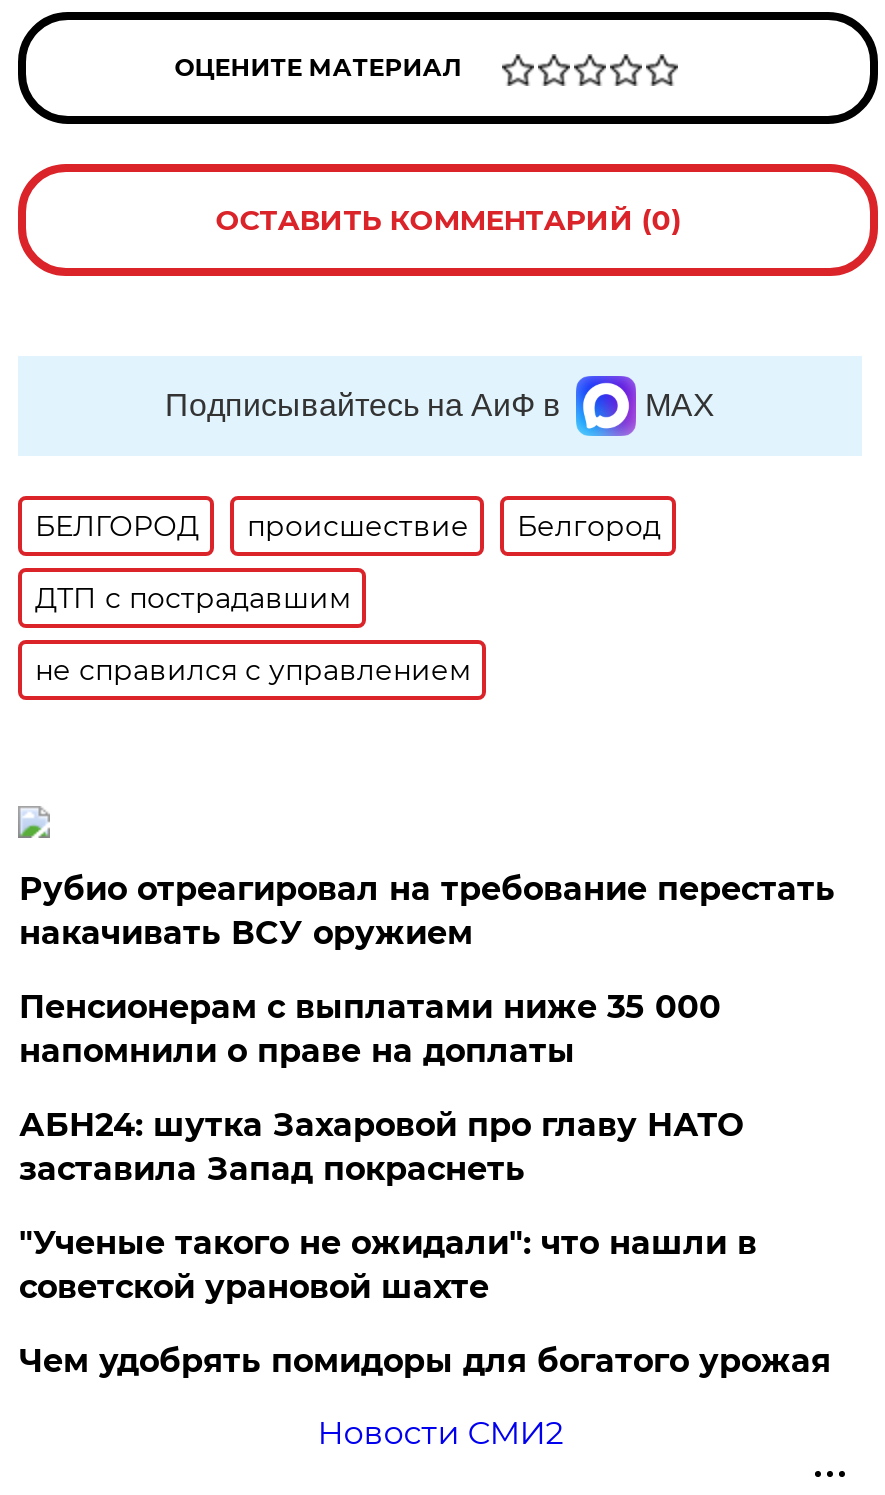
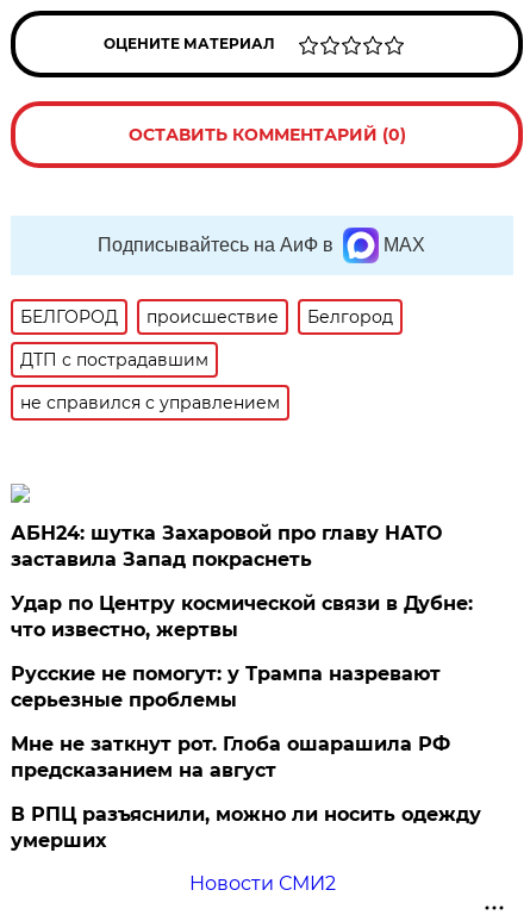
- Рубио отреагировал на требование перестать
- накачивать ВСУ оружием
- Пенсионерам с выплатами ниже 35 000
- напомнили о праве на доплаты

moved up: АБН24: шутка Захаровой про главу НАТО | заставила Запад покраснеть

- "Ученые такого не ожидали": что нашли в
- советской урановой шахте
- Чем удобрять помидоры для богатого урожая
+ Удар по Центру космической связи в Дубне:
+ что известно, жертвы
+ Русские не помогут: у Трампа назревают
+ серьезные проблемы
+ Мне не заткнут рот. Глоба ошарашила РФ
+ предсказанием на август
+ В РПЦ разъяснили, можно ли носить одежду
+ умерших
